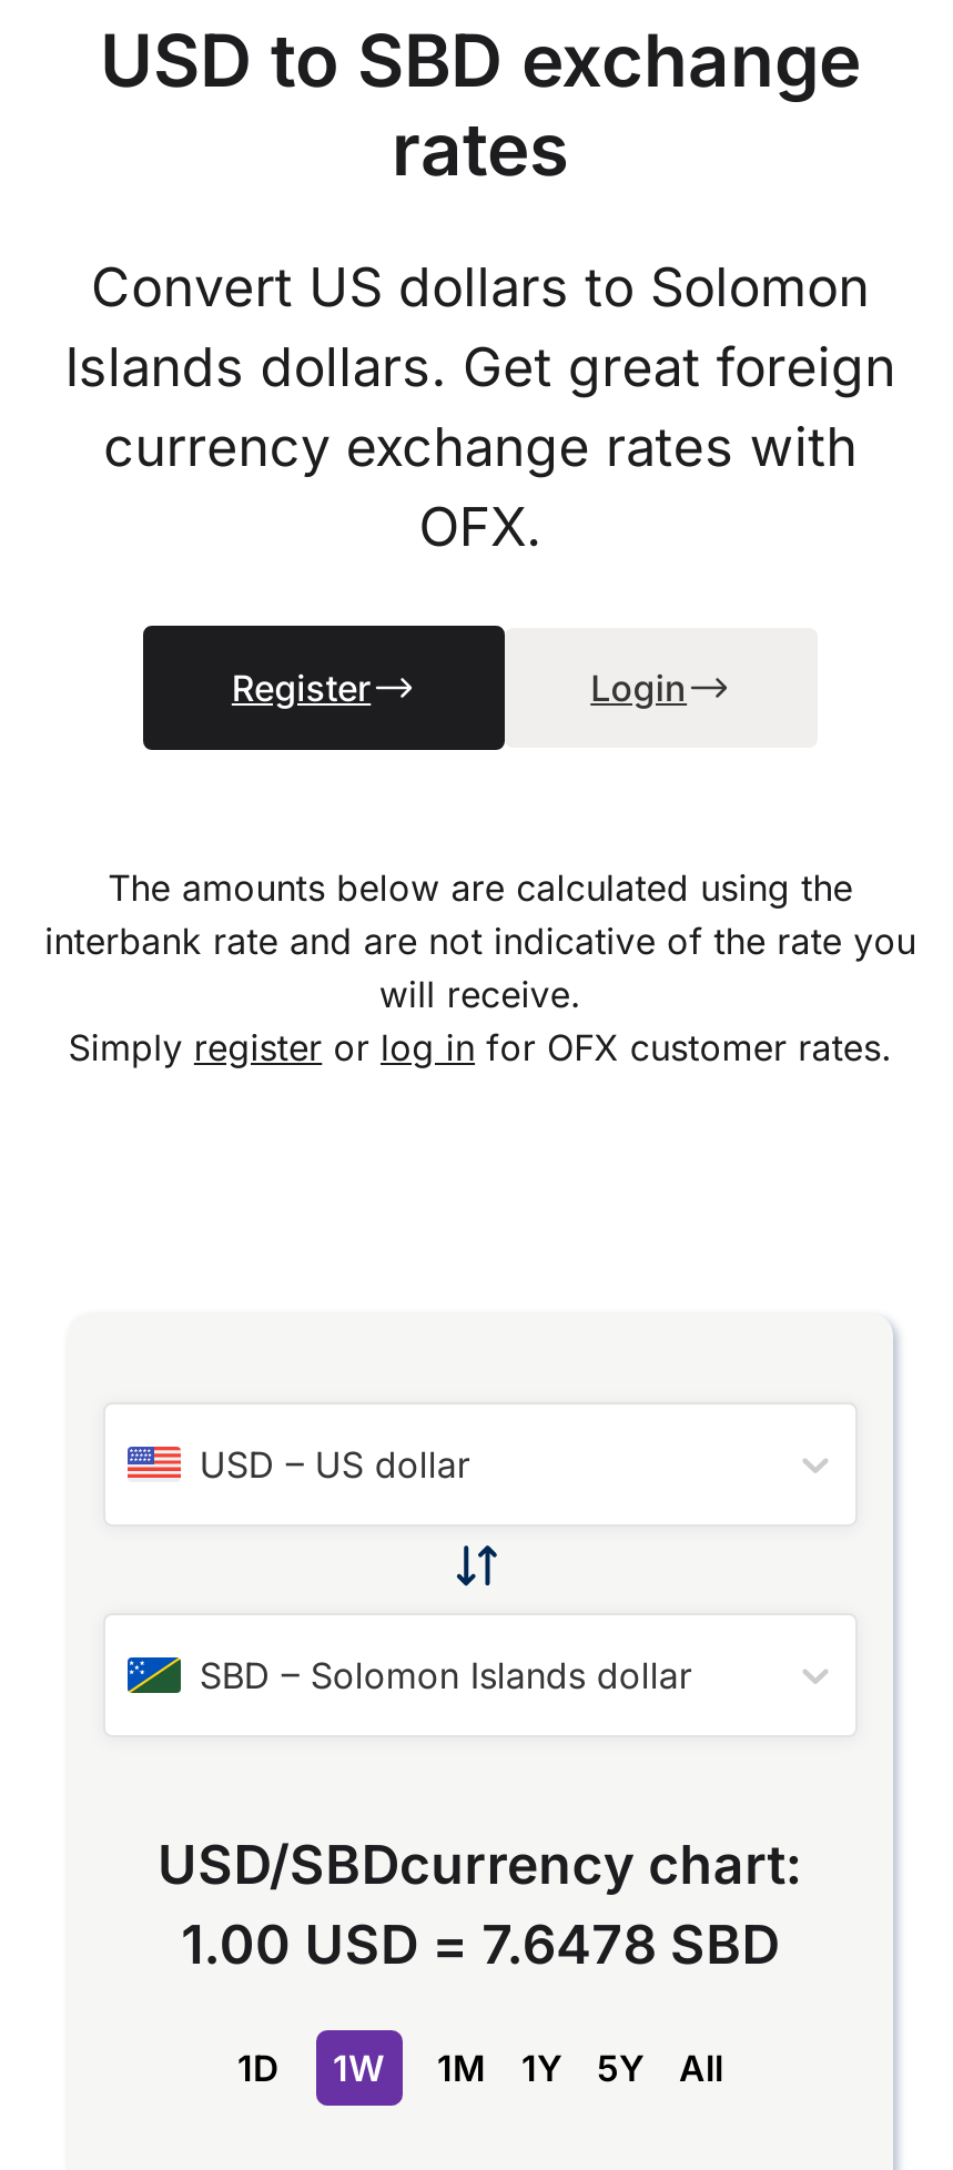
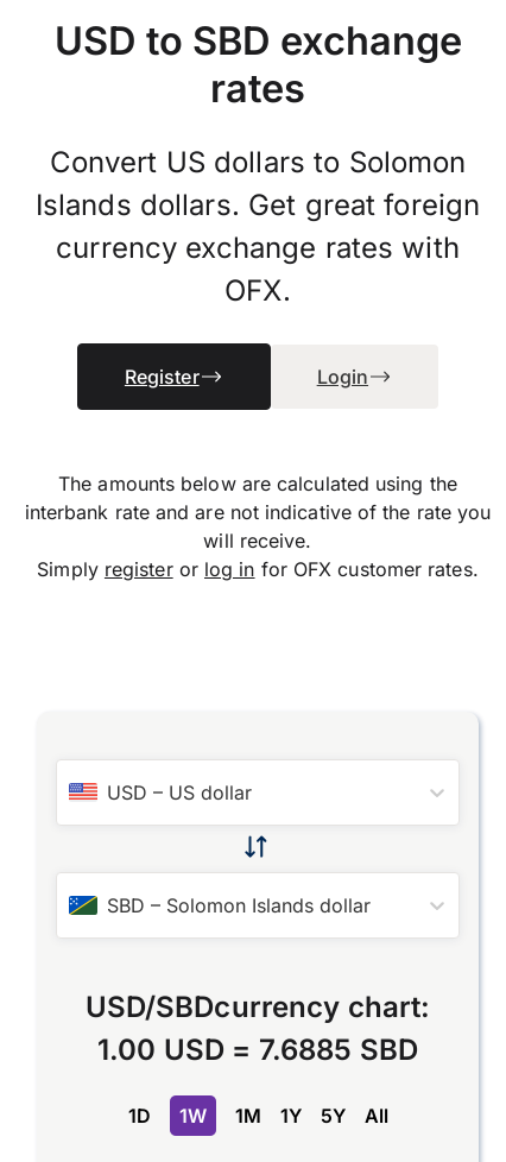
- 1.00 USD = 7.6478 SBD
+ 1.00 USD = 7.6885 SBD
